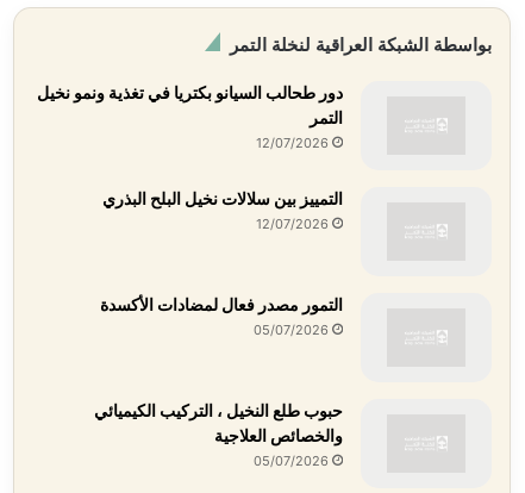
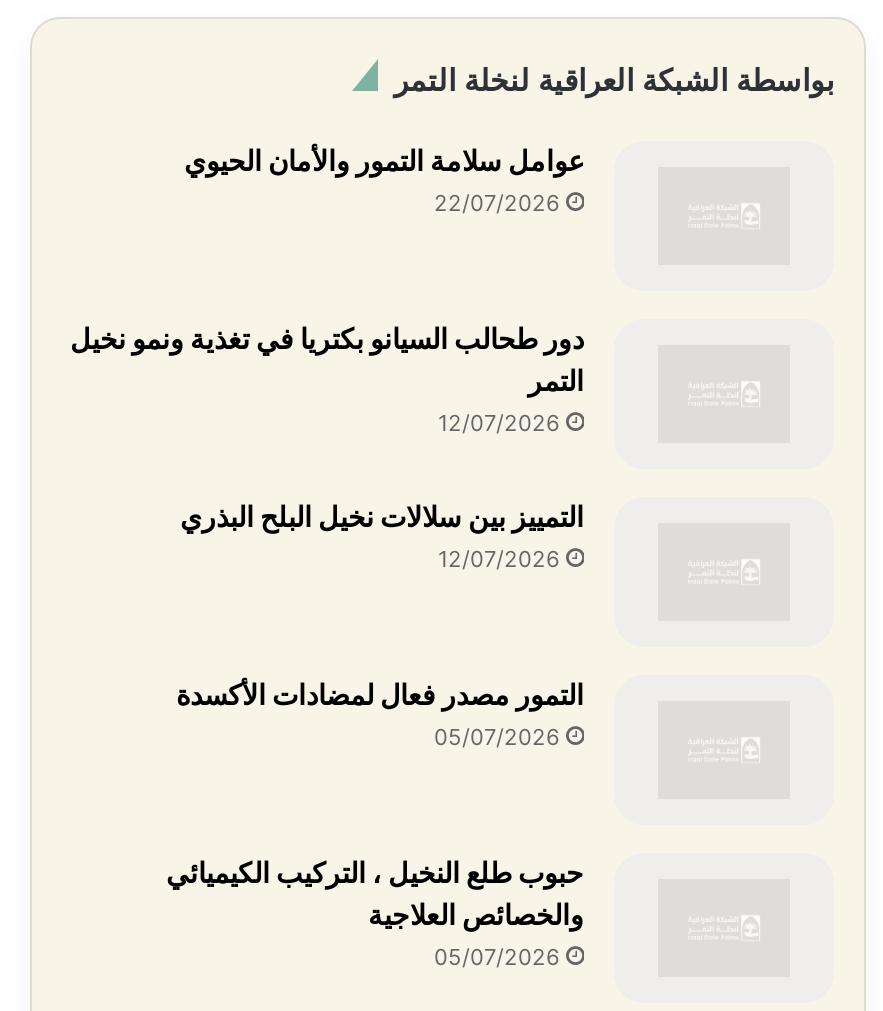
+ عوامل سلامة التمور والأمان الحيوي
+ 22/07/2026
